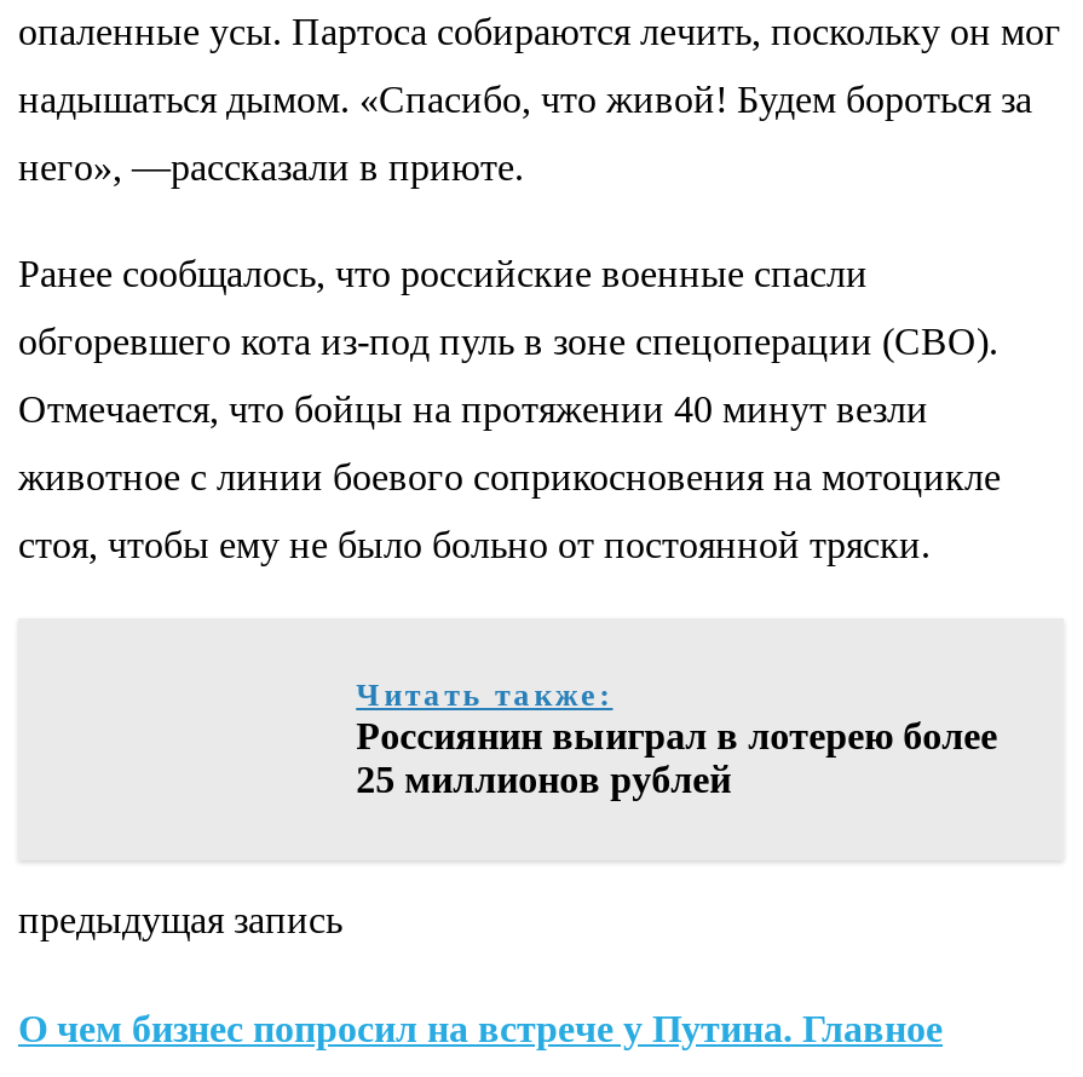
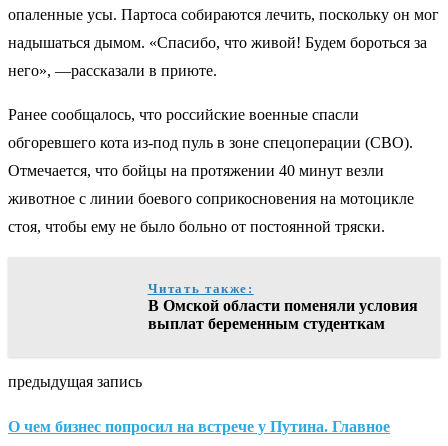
- Россиянин выиграл в лотерею более
- 25 миллионов рублей
+ В Омской области поменяли условия
+ выплат беременным студенткам
